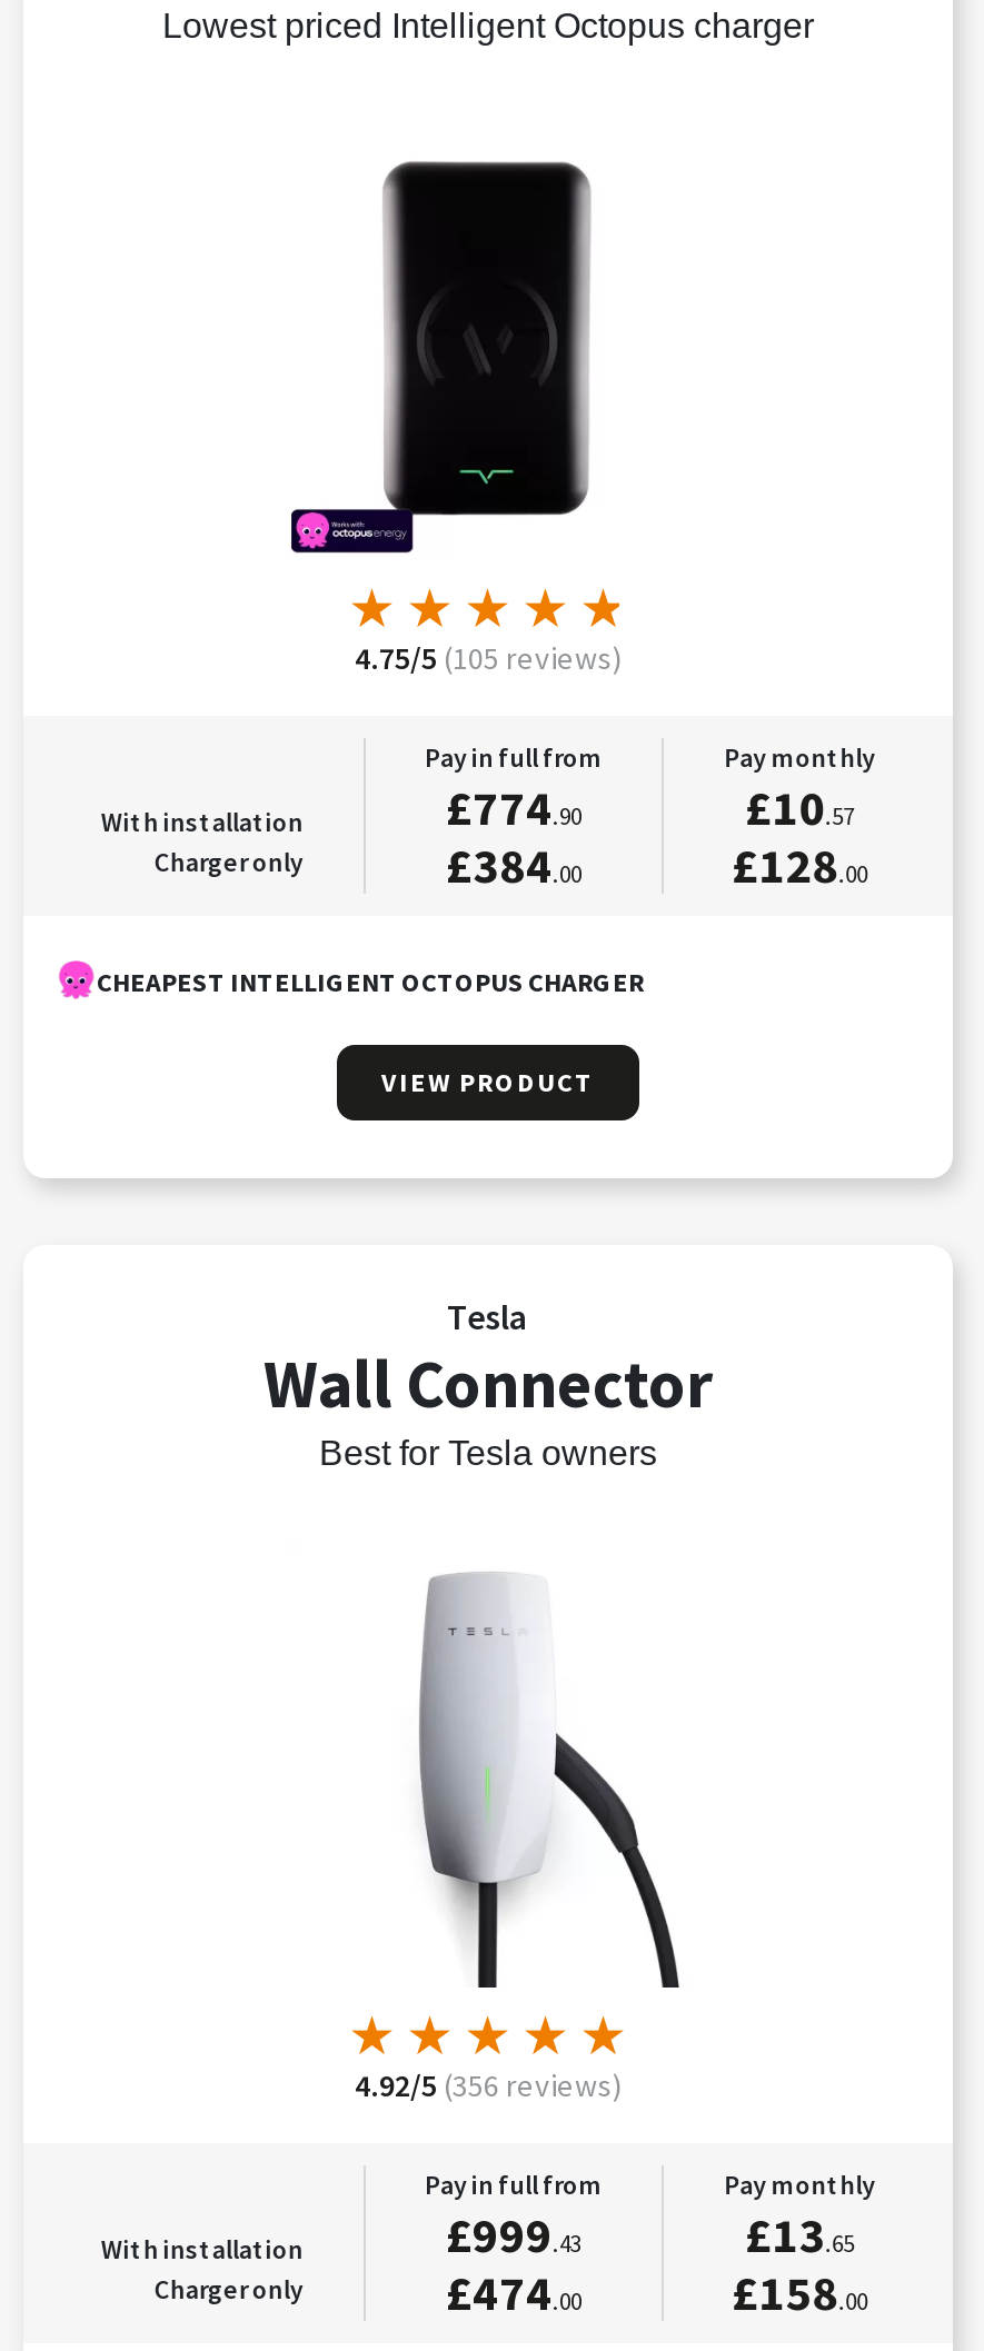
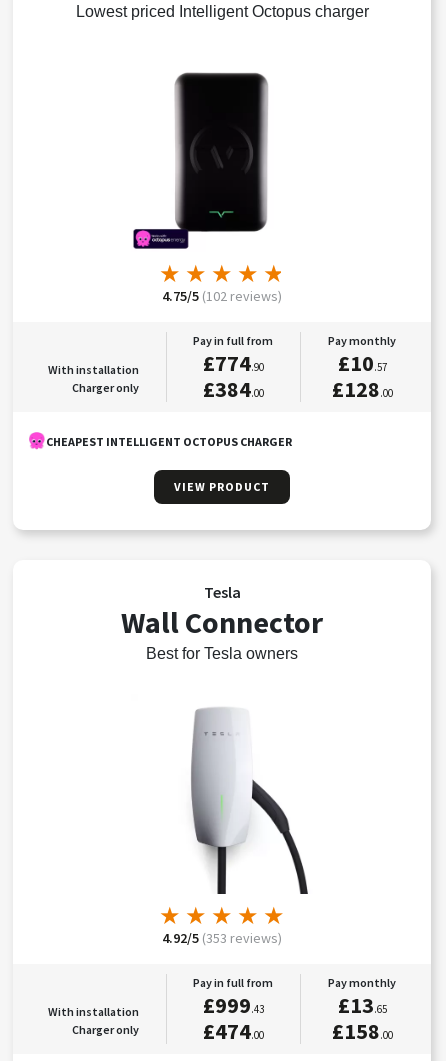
- 4.75/5 (105 reviews)
+ 4.75/5 (102 reviews)

- 4.92/5 (356 reviews)
+ 4.92/5 (353 reviews)
